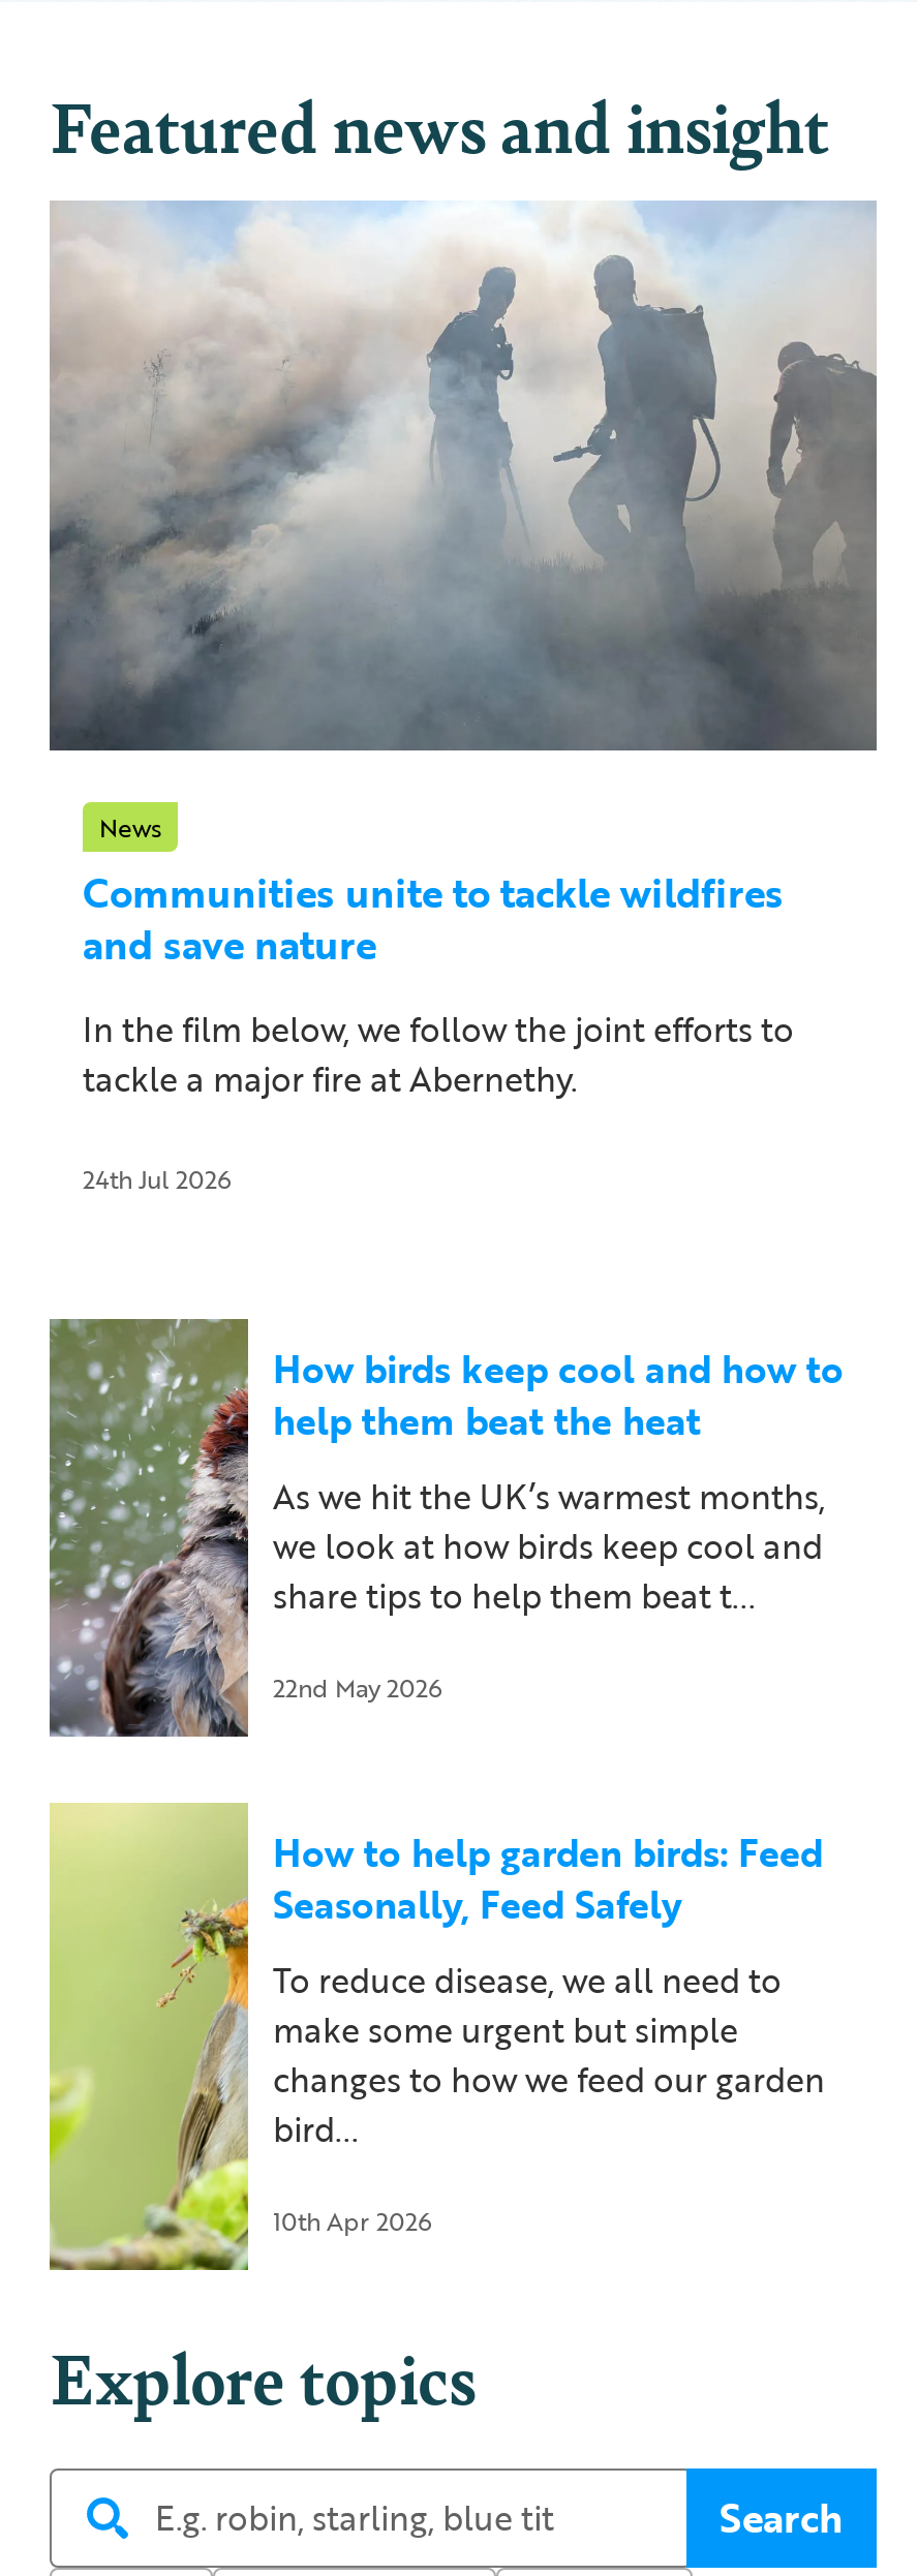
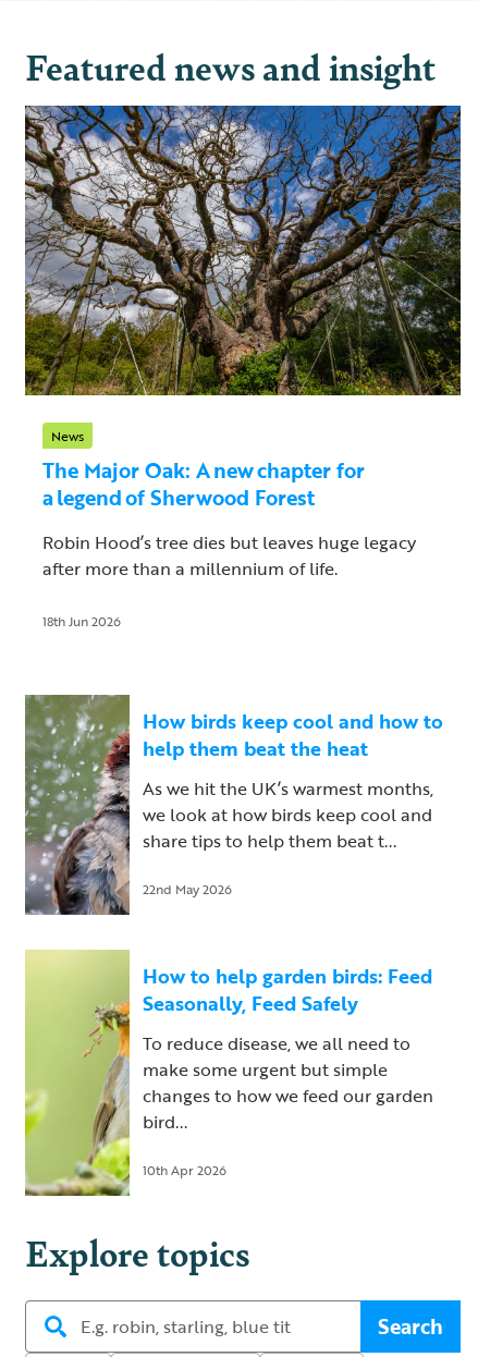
- [image]
+ [image]

- Communities unite to tackle wildfires
- and save nature
+ The Major Oak: A new chapter for
+ a legend of Sherwood Forest

- In the film below, we follow the joint efforts to
- tackle a major fire at Abernethy.
+ Robin Hood’s tree dies but leaves huge legacy
+ after more than a millennium of life.

- 24th Jul 2026
+ 18th Jun 2026
